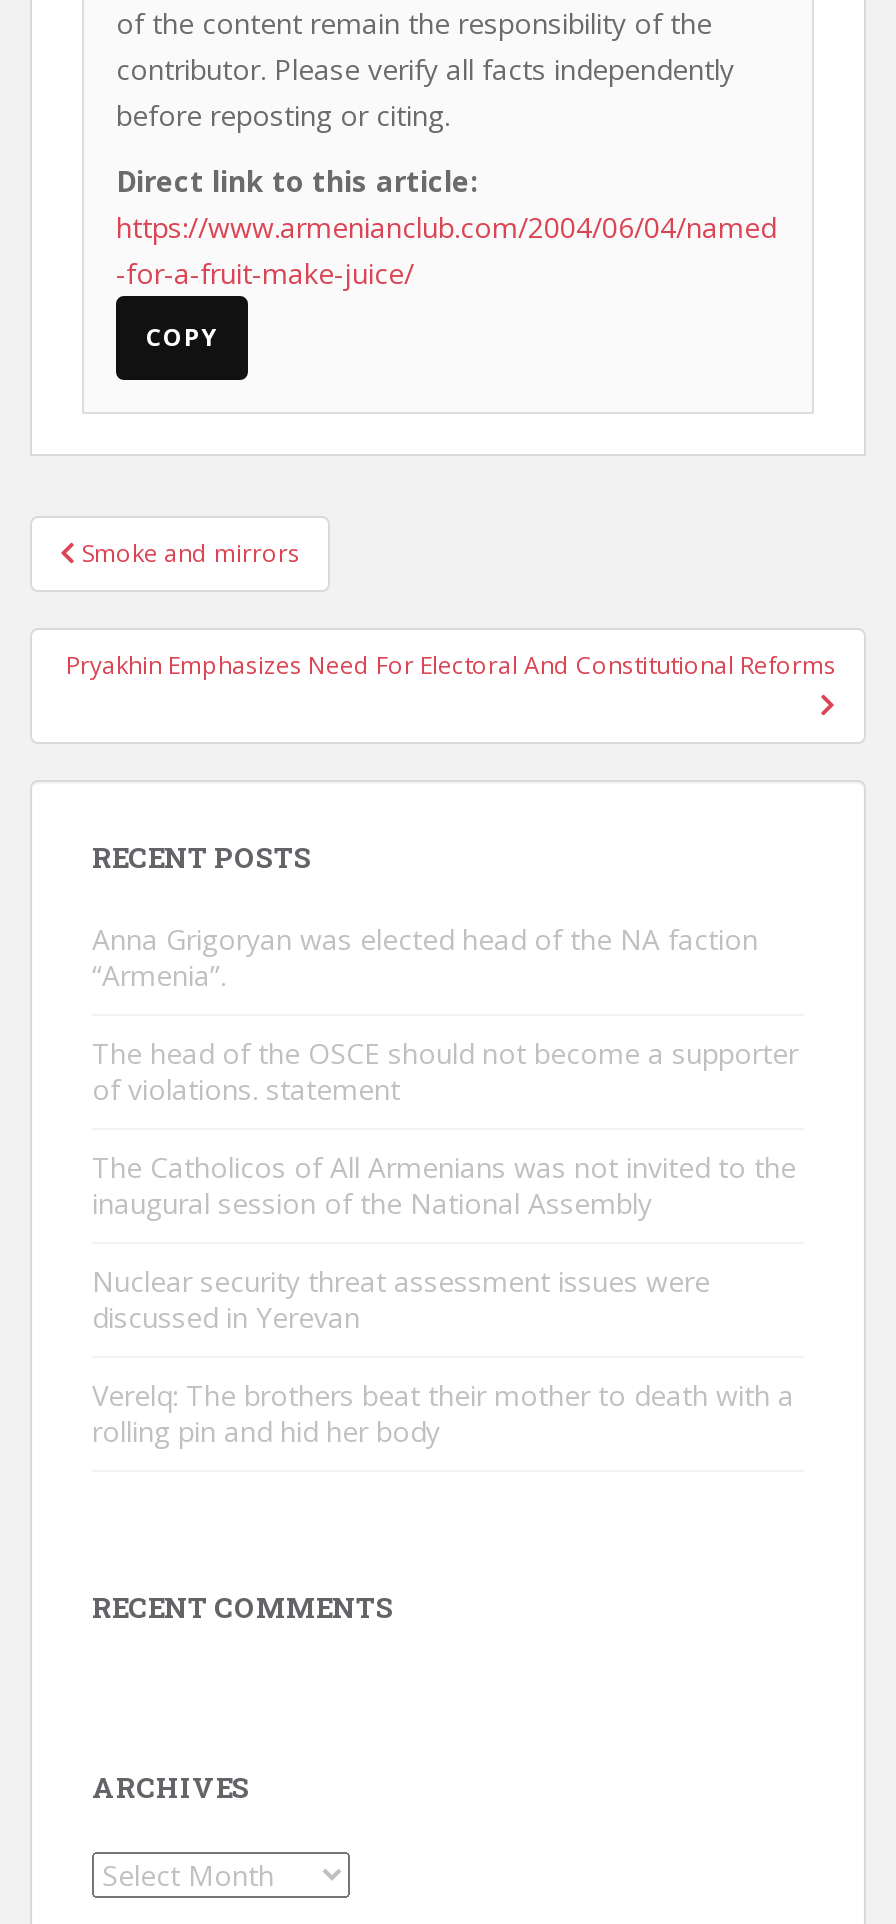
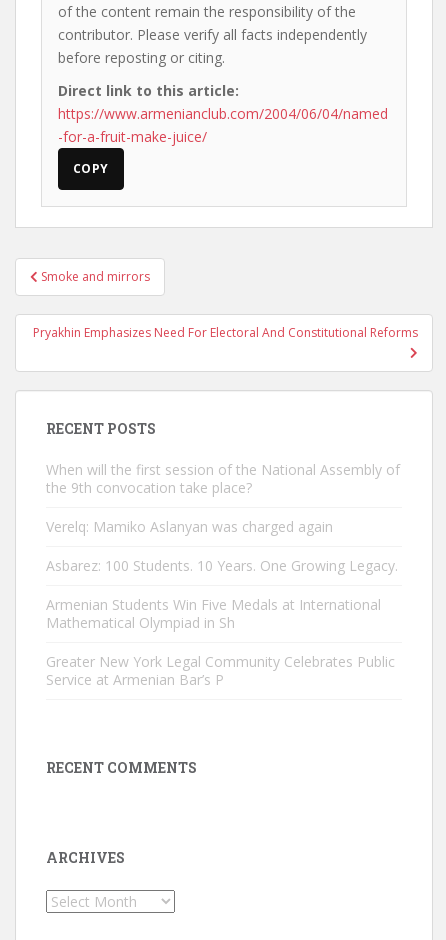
- Anna Grigoryan was elected head of the NA faction
- “Armenia”.
+ When will the first session of the National Assembly of
+ the 9th convocation take place?

- The head of the OSCE should not become a supporter
- of violations. statement
+ Verelq: Mamiko Aslanyan was charged again

- The Catholicos of All Armenians was not invited to the
- inaugural session of the National Assembly
+ Asbarez: 100 Students. 10 Years. One Growing Legacy.

- Nuclear security threat assessment issues were
- discussed in Yerevan
+ Armenian Students Win Five Medals at International
+ Mathematical Olympiad in Sh

- Verelq: The brothers beat their mother to death with a
- rolling pin and hid her body
+ Greater New York Legal Community Celebrates Public
+ Service at Armenian Bar’s P
